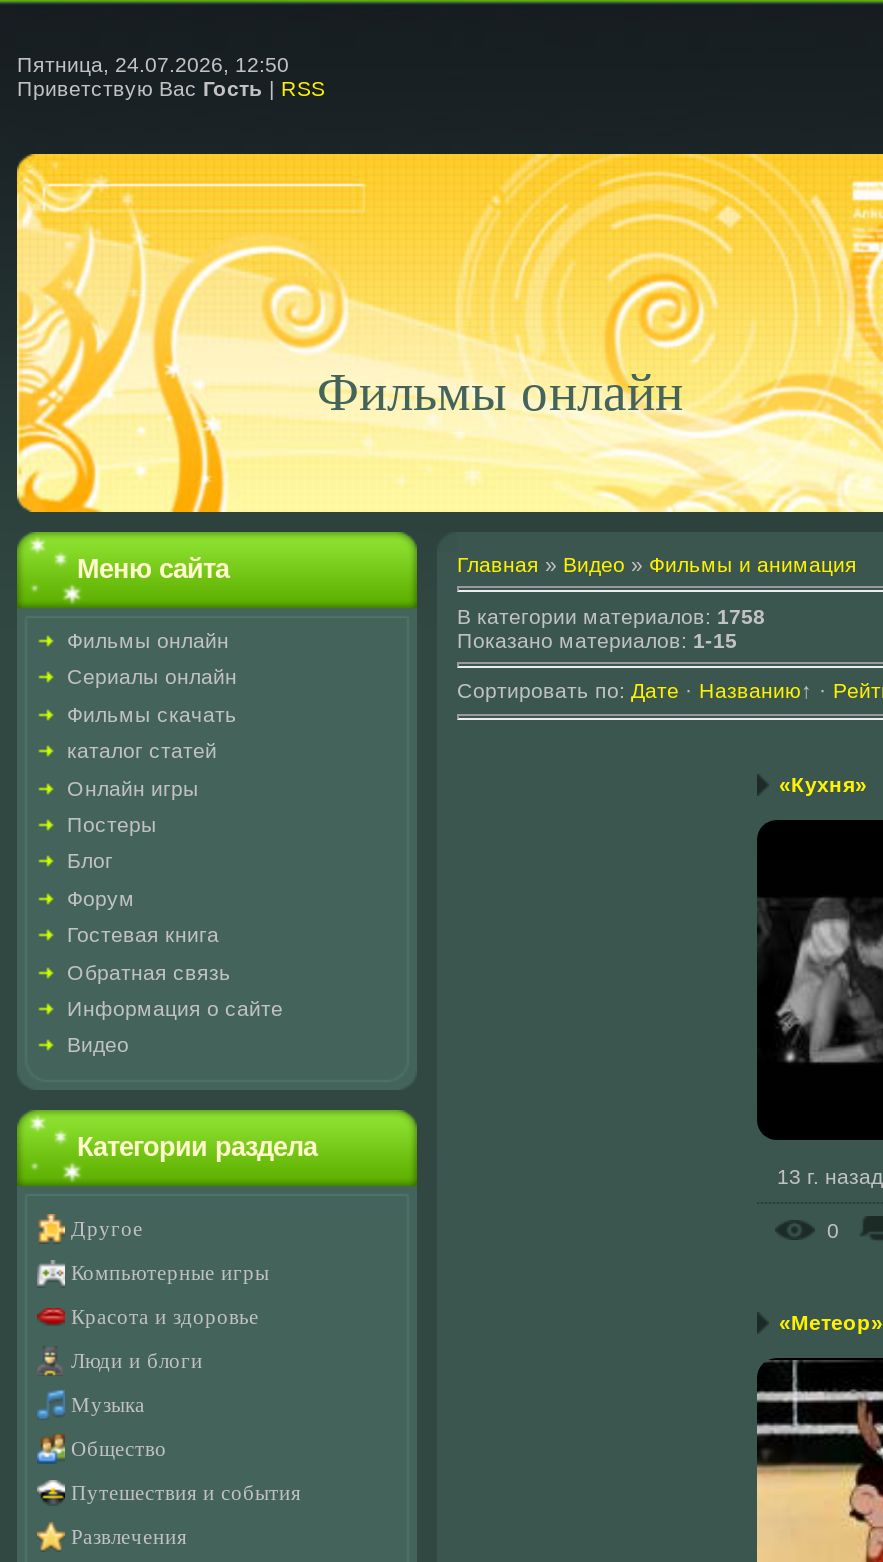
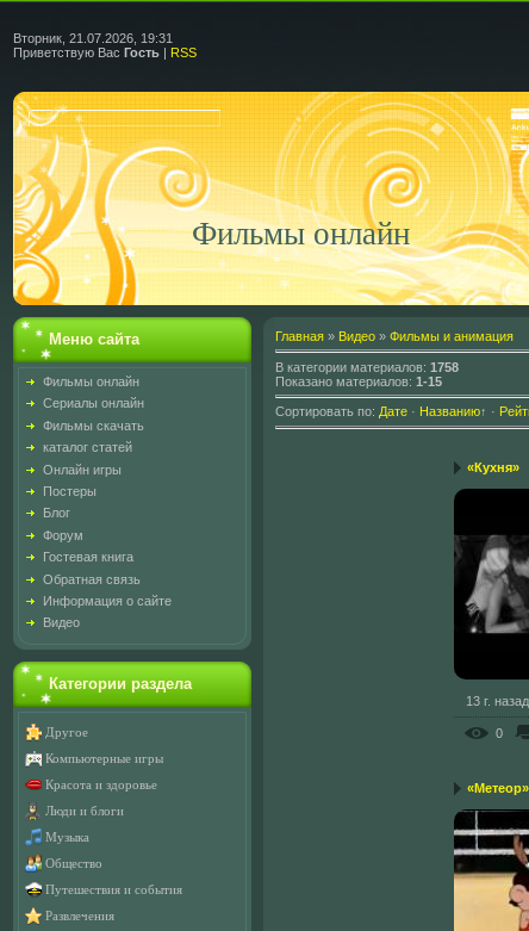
- Пятница, 24.07.2026, 12:50
+ Вторник, 21.07.2026, 19:31
